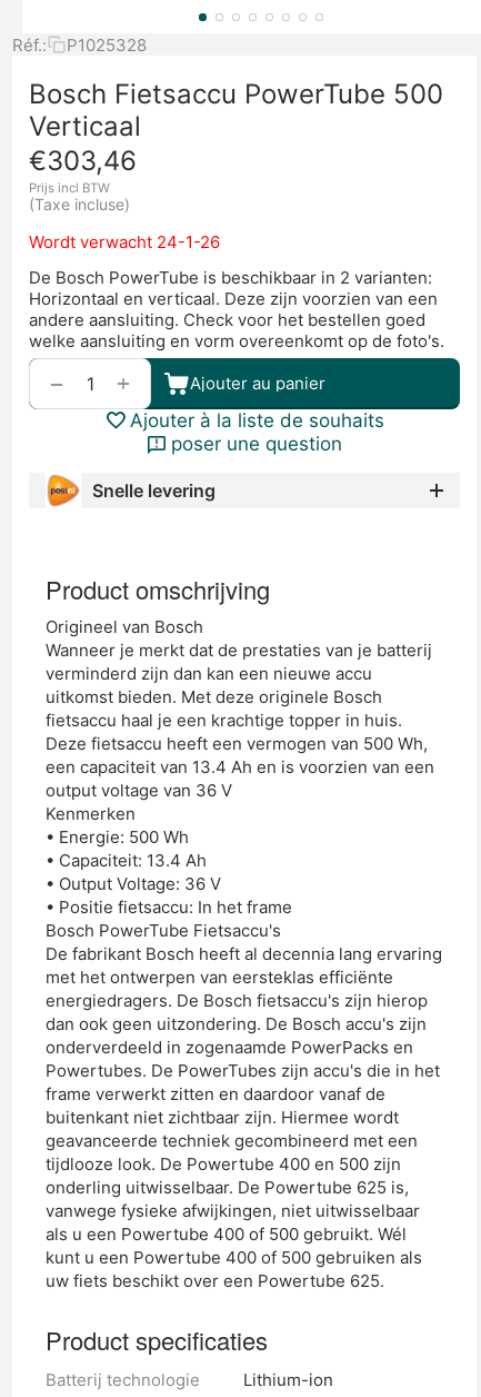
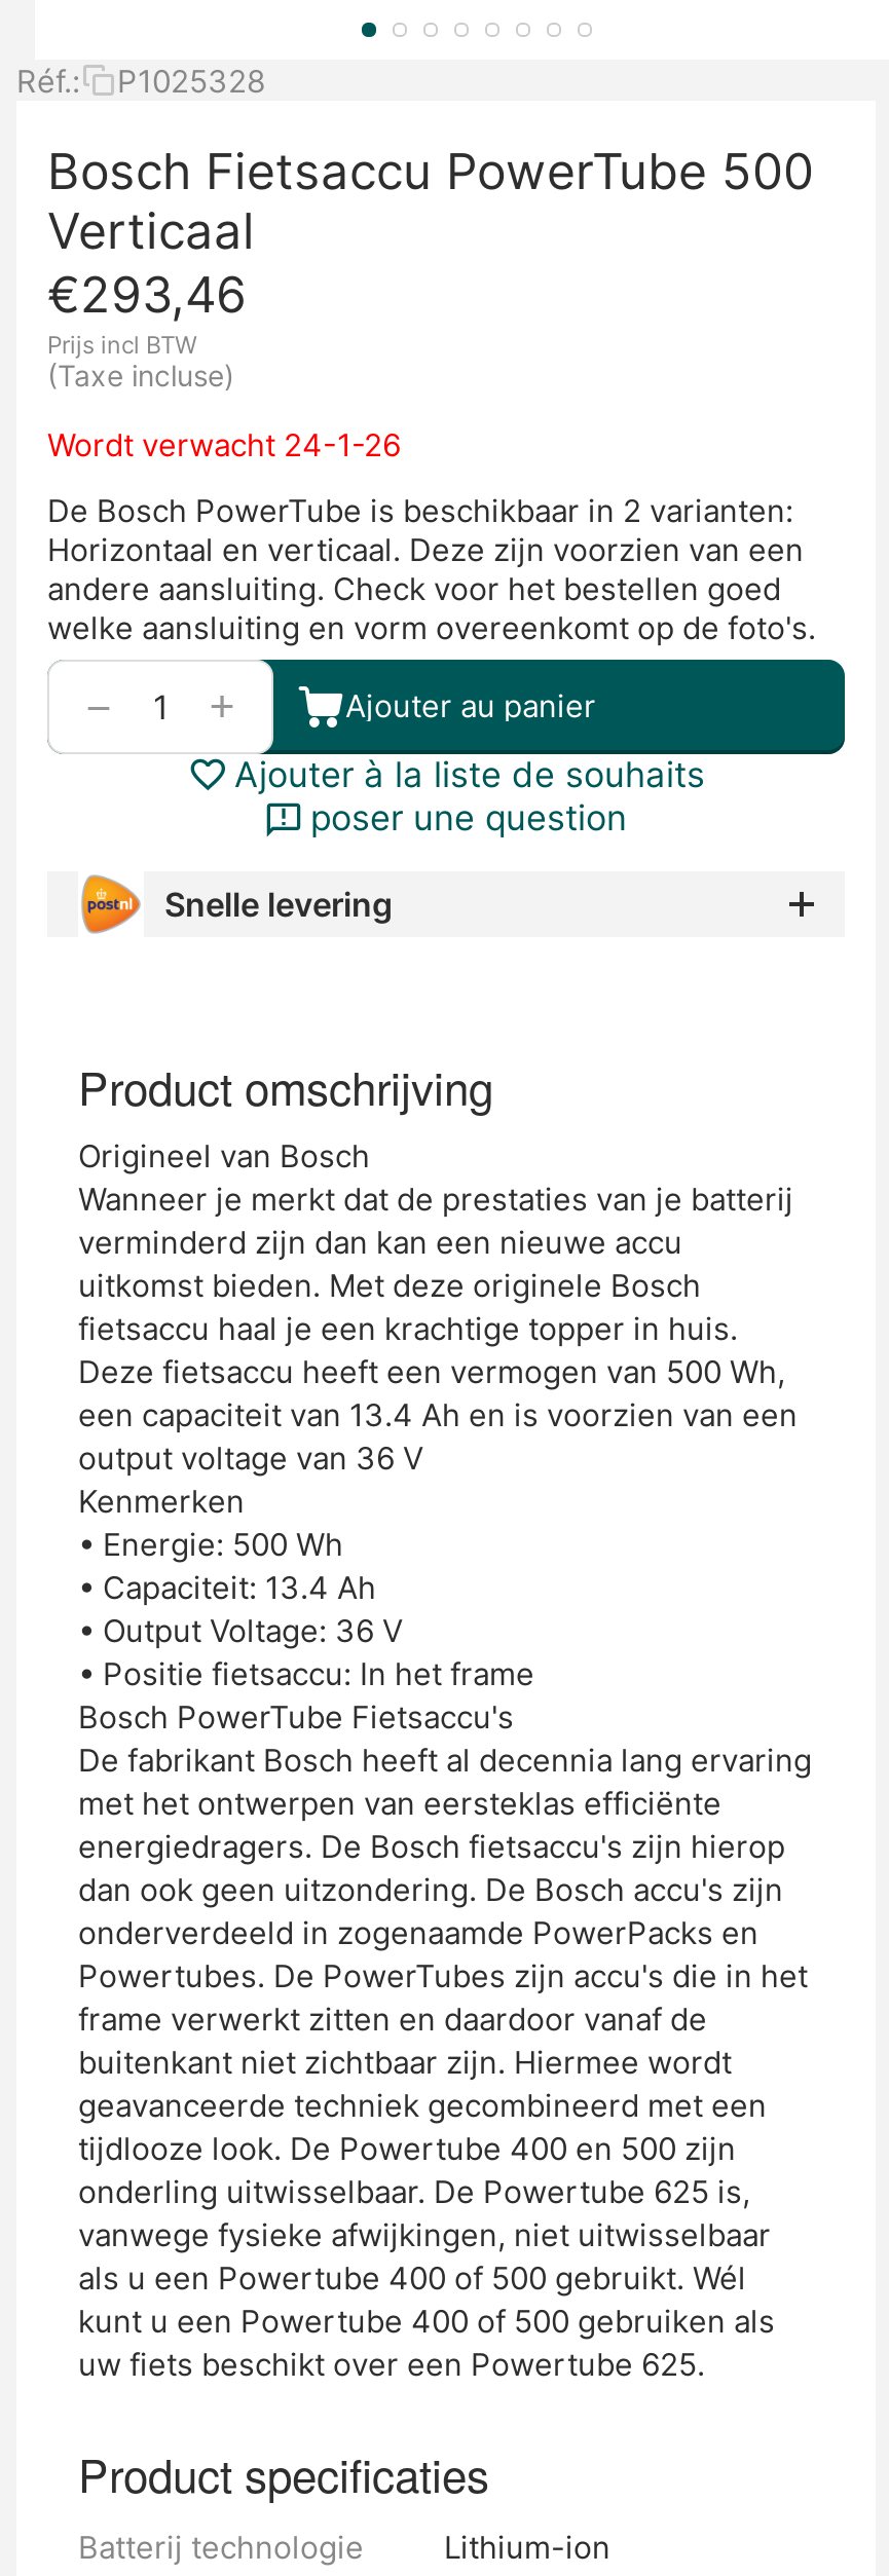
- €303,46
+ €293,46
